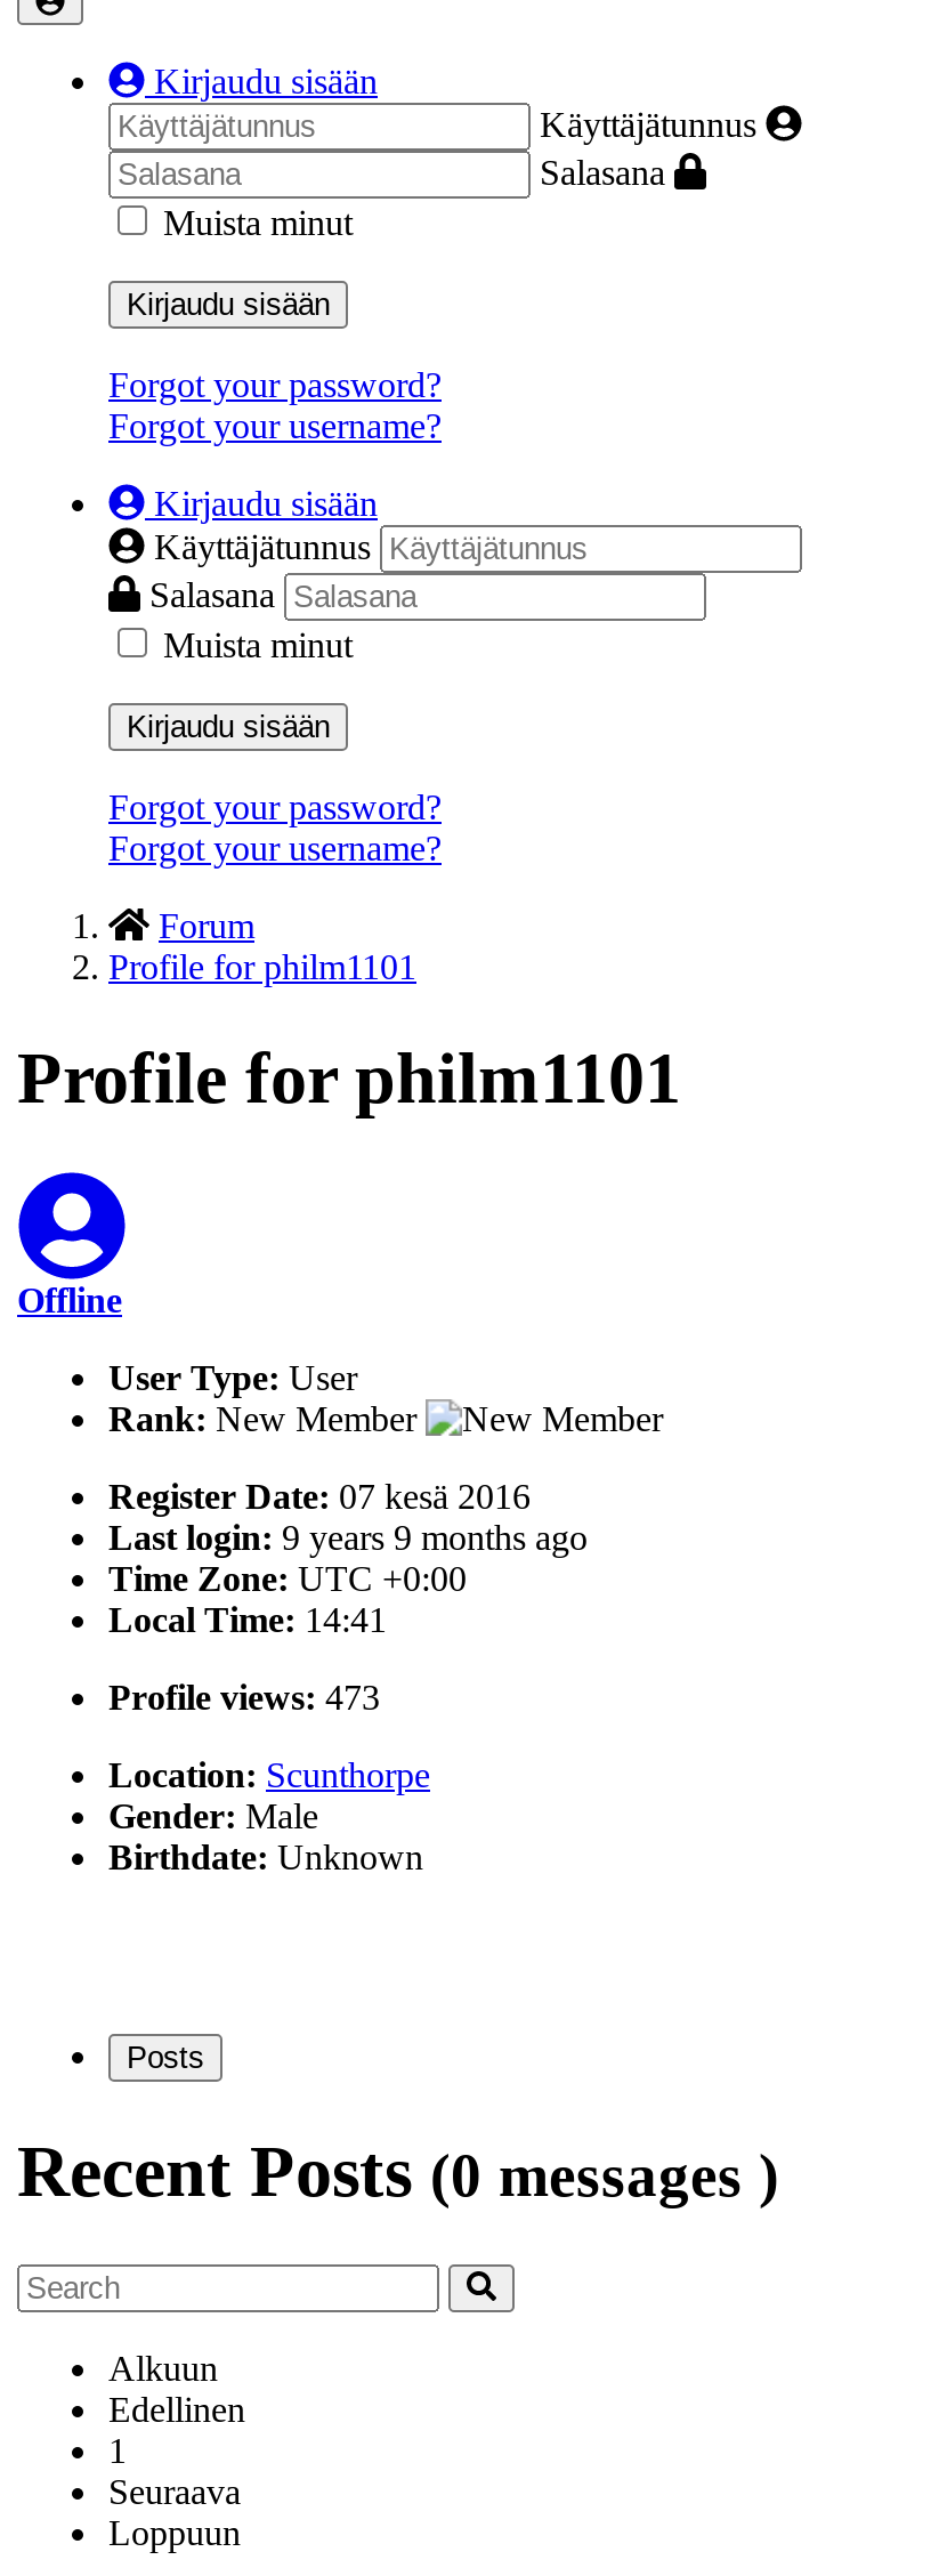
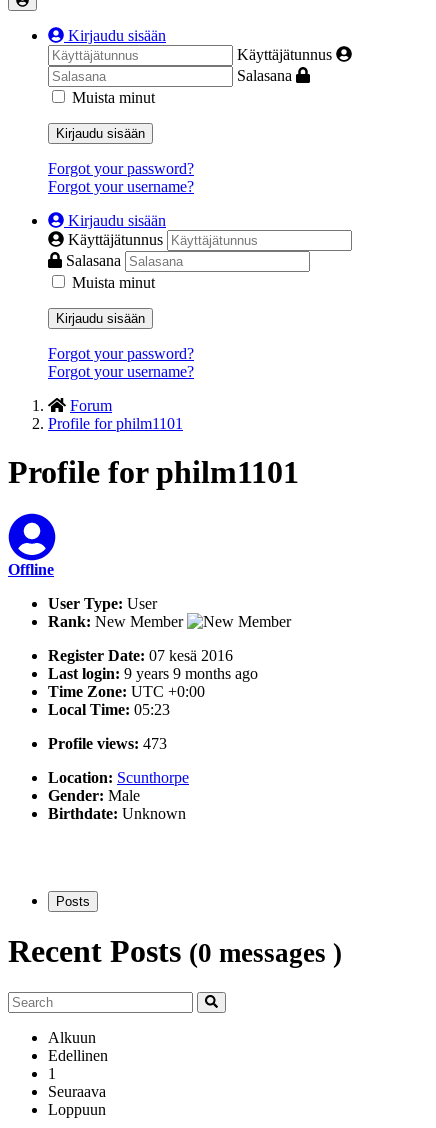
- Local Time: 14:41
+ Local Time: 05:23
